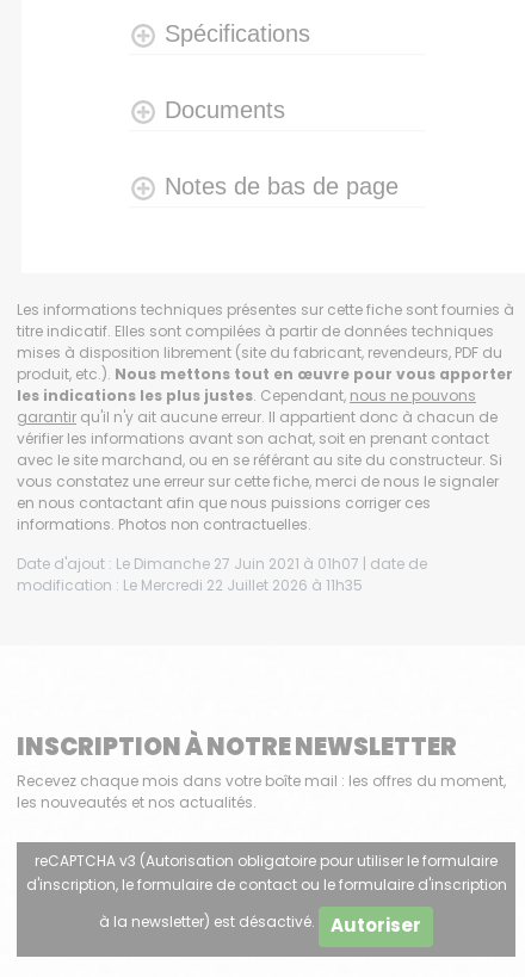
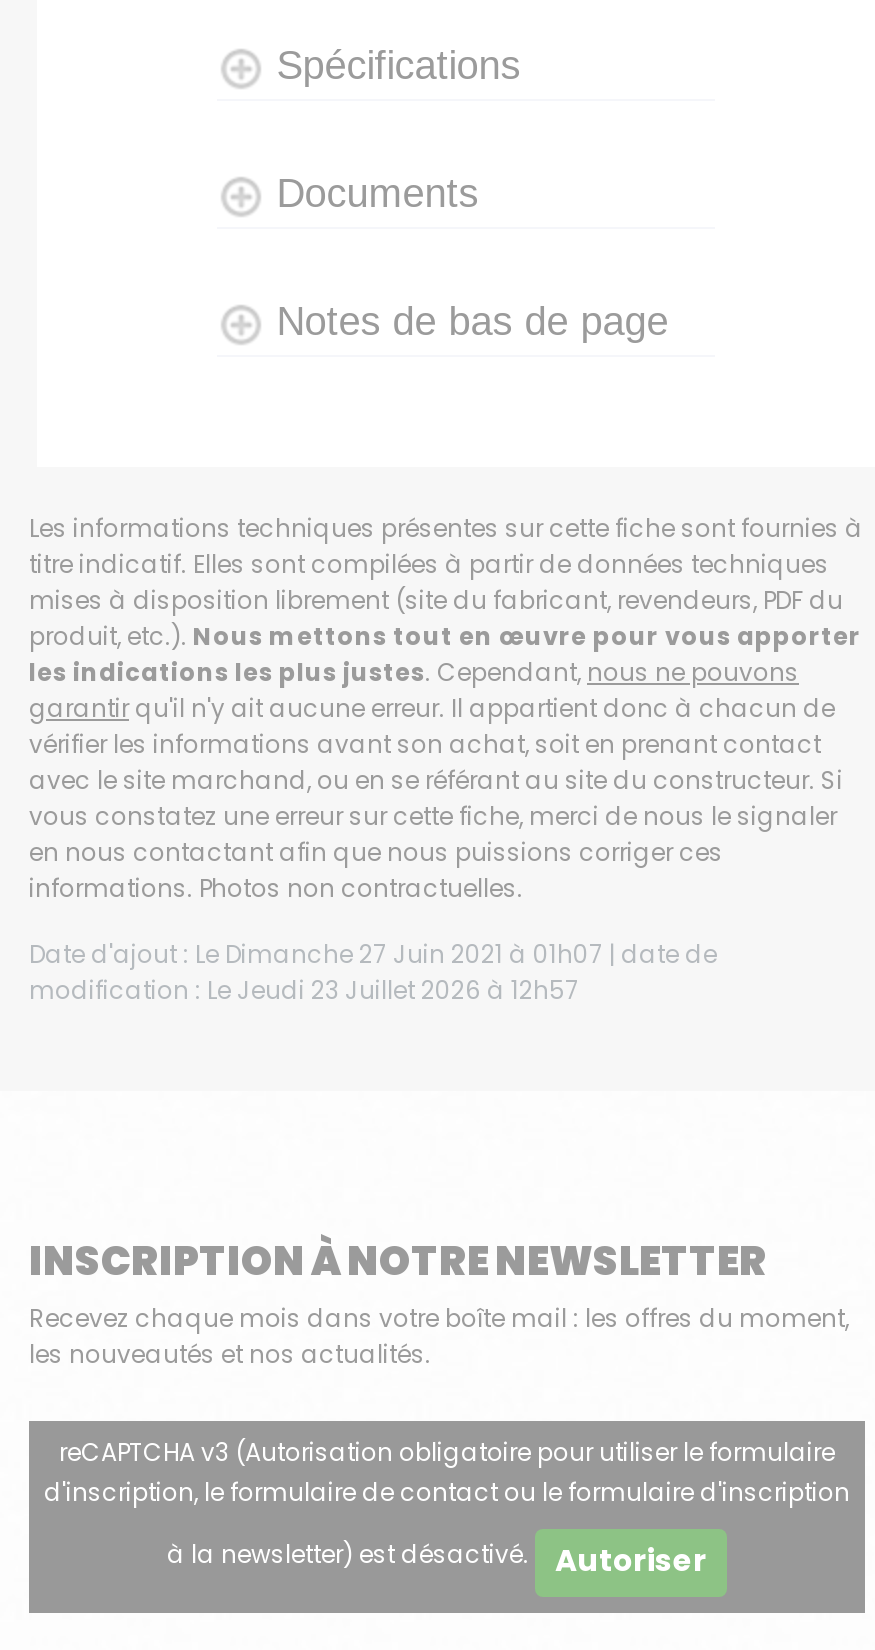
- modification : Le Mercredi 22 Juillet 2026 à 11h35
+ modification : Le Jeudi 23 Juillet 2026 à 12h57
